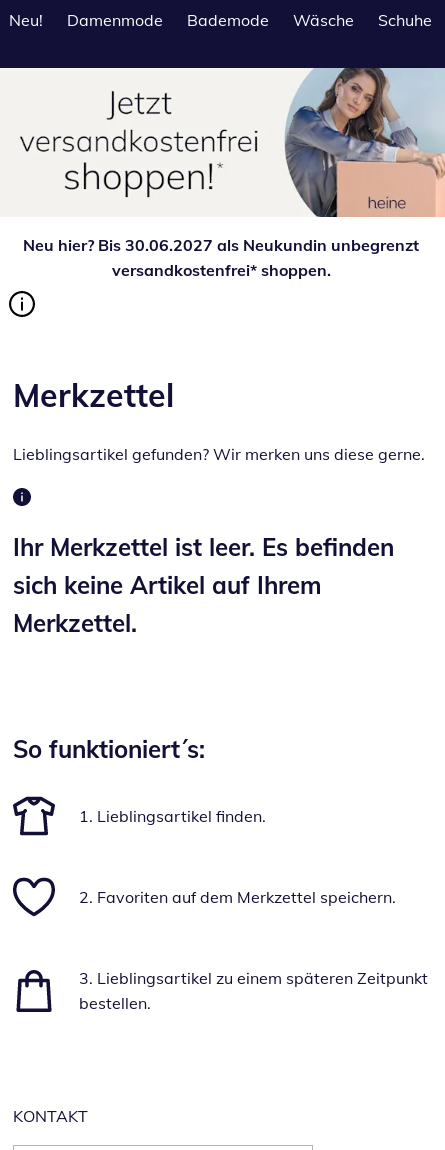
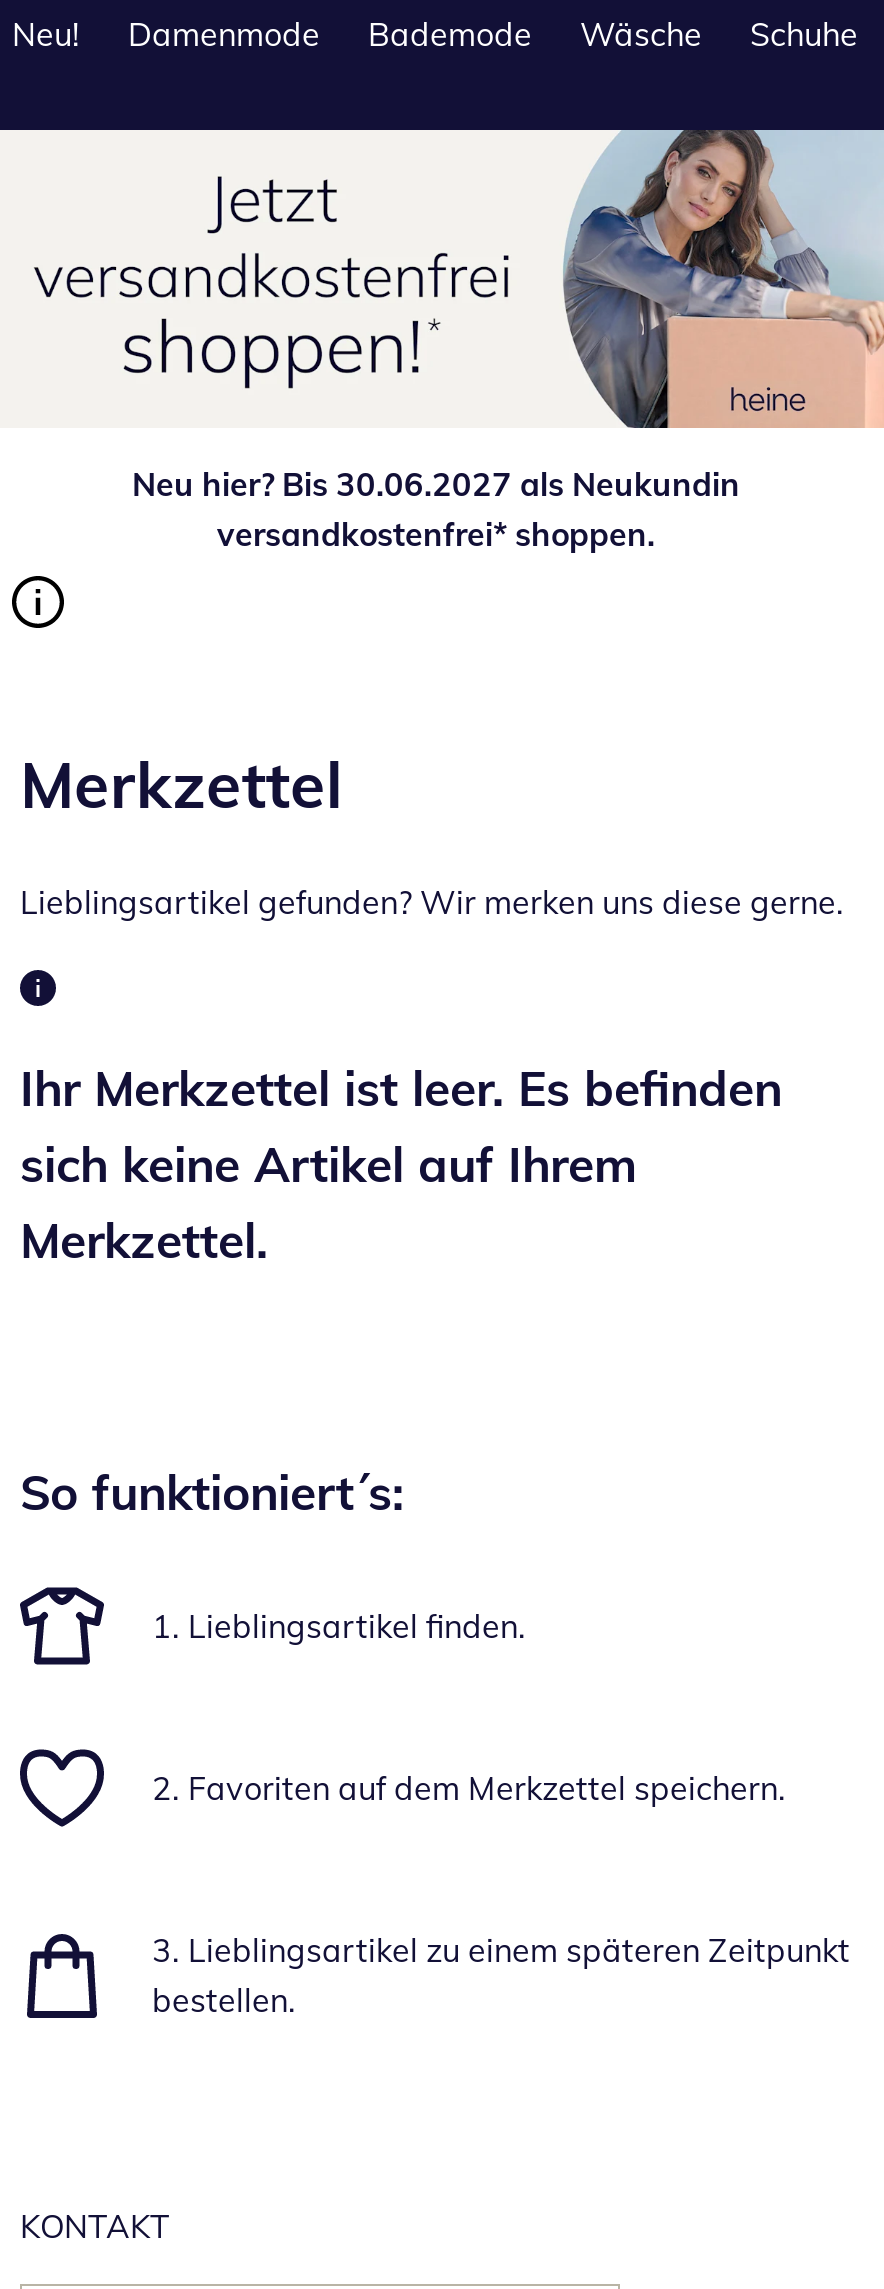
- Neu hier? Bis 30.06.2027 als Neukundin unbegrenzt
+ Neu hier? Bis 30.06.2027 als Neukundin
